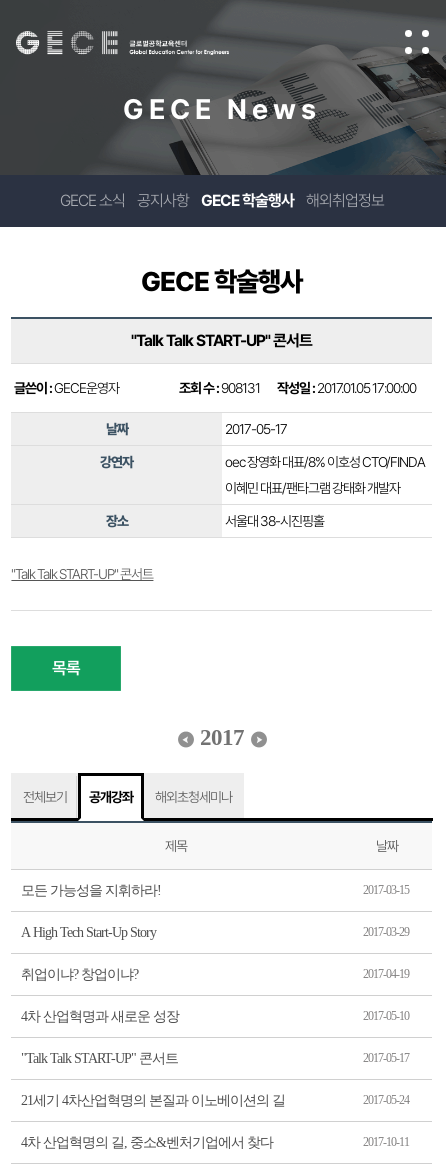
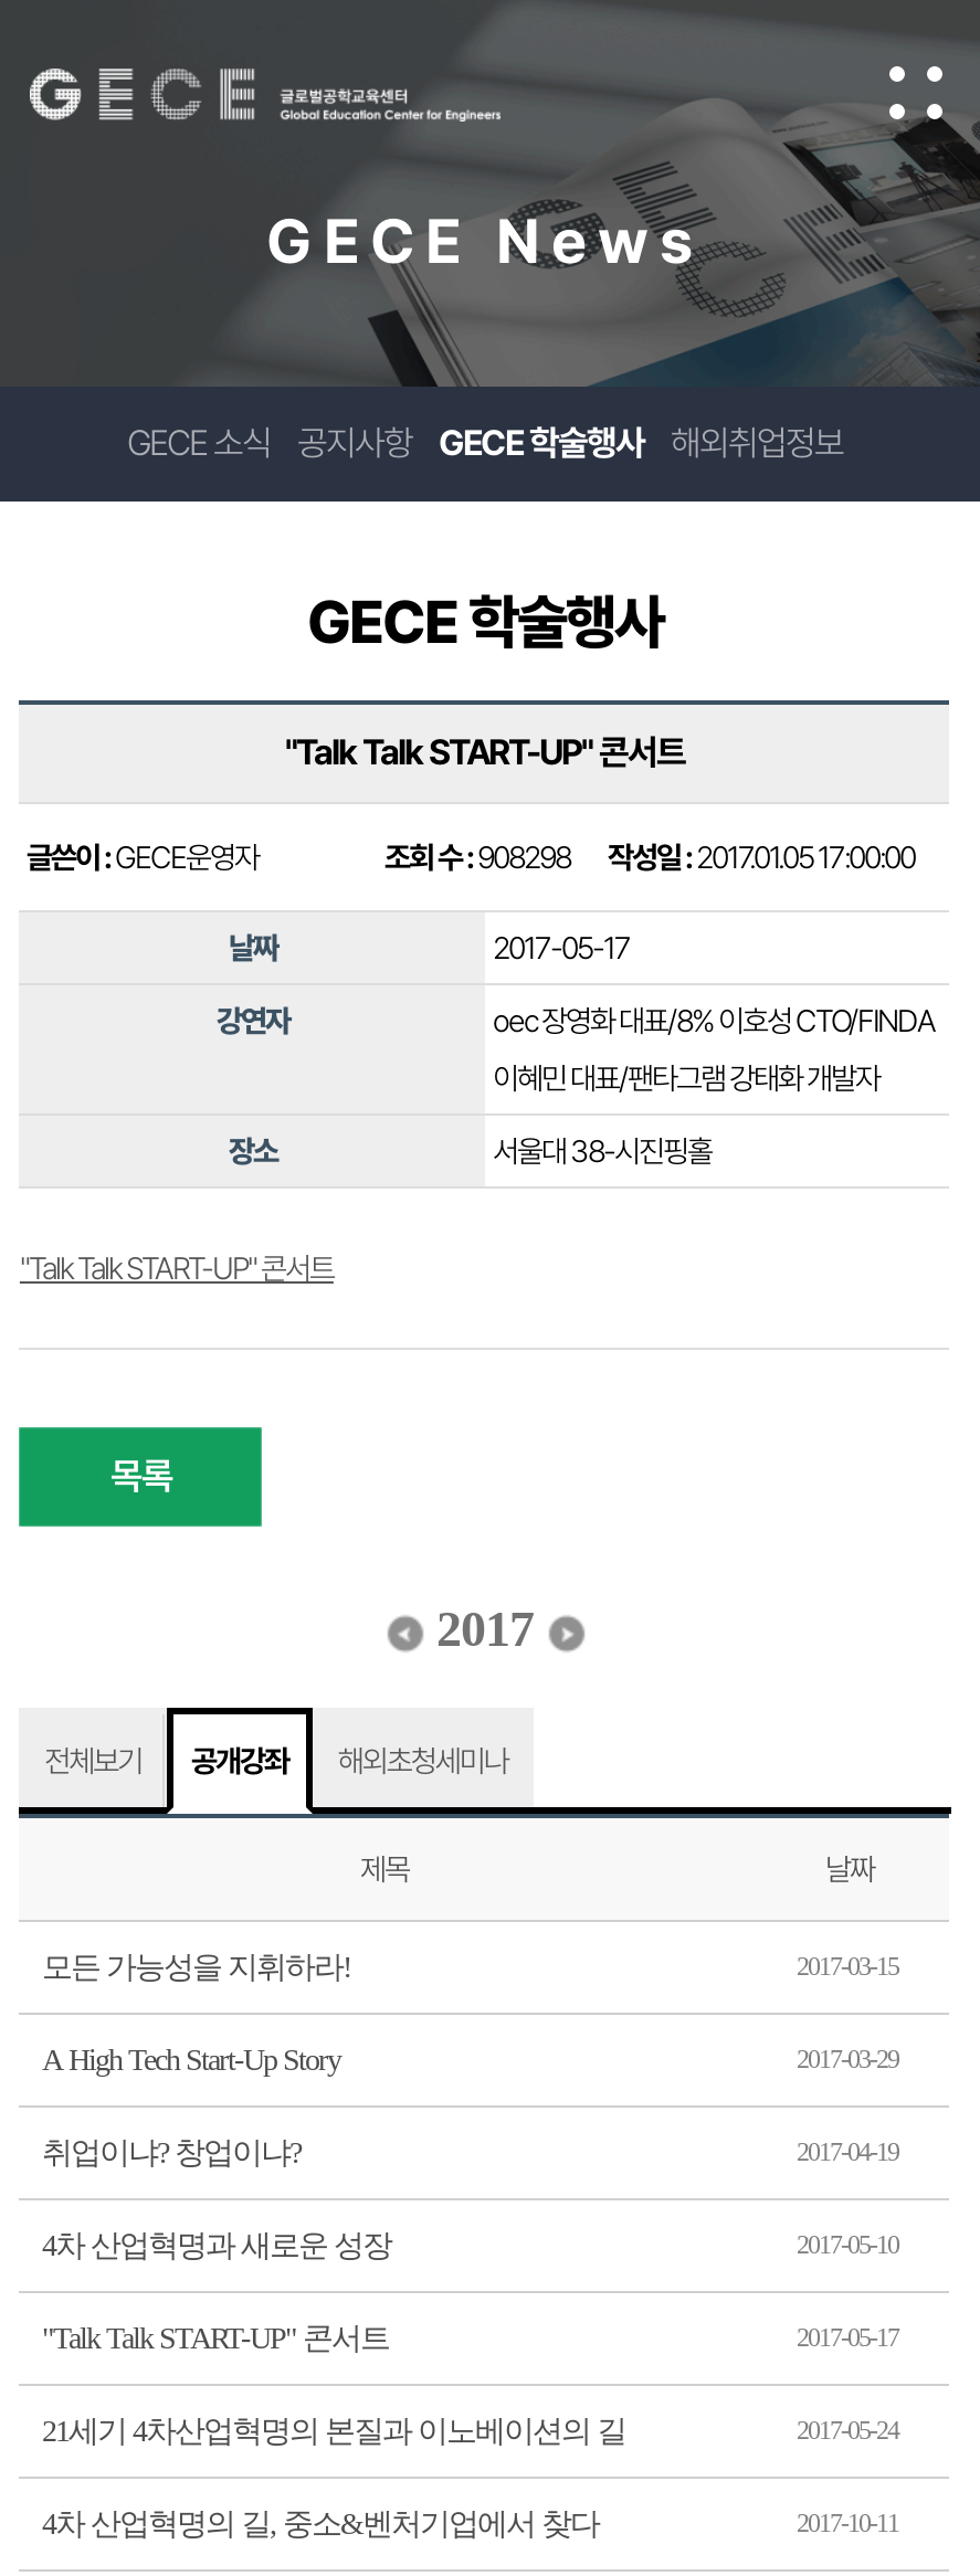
- 조회 수 : 908131 작성일 : 2017.01.05 17:00:00
+ 조회 수 : 908298 작성일 : 2017.01.05 17:00:00
